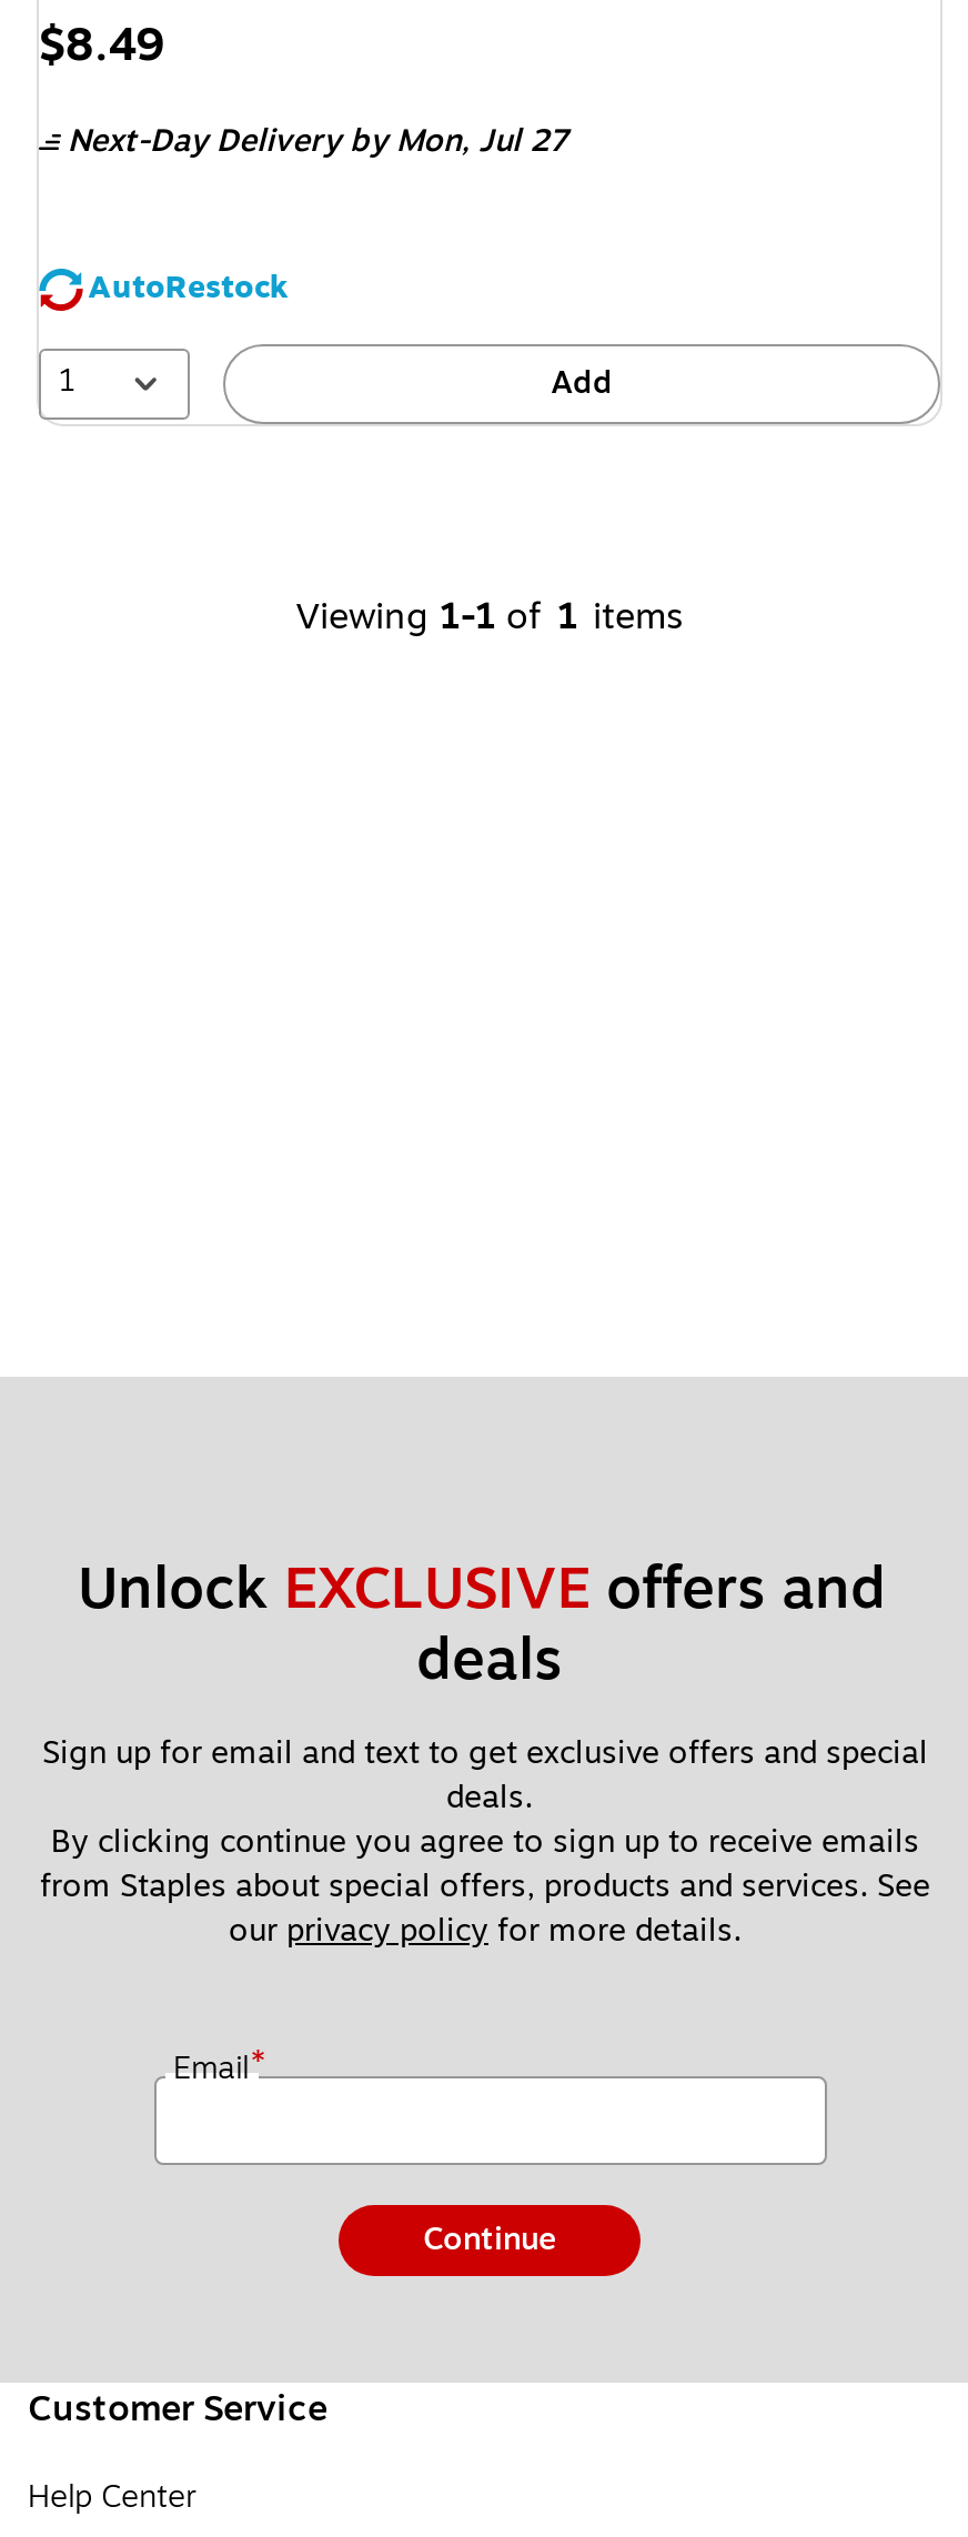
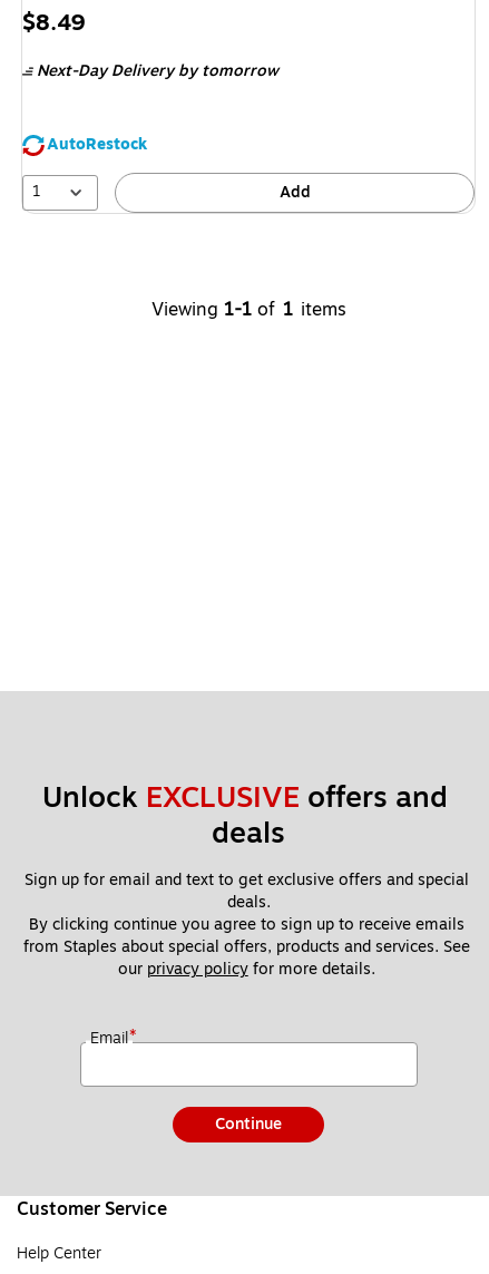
- Next-Day Delivery by Mon, Jul 27
+ Next-Day Delivery by tomorrow
